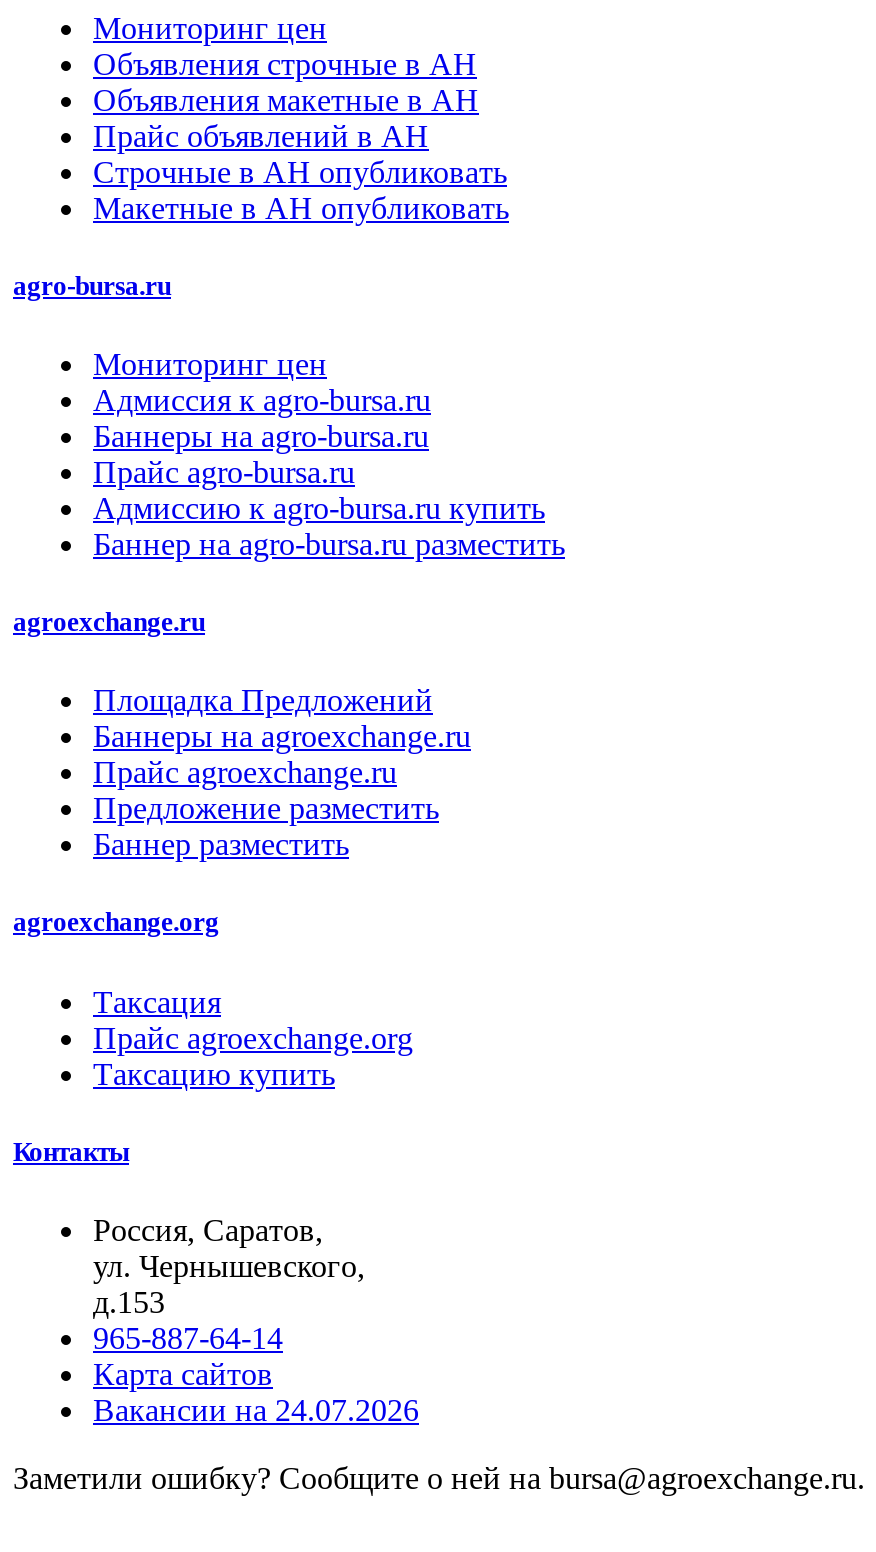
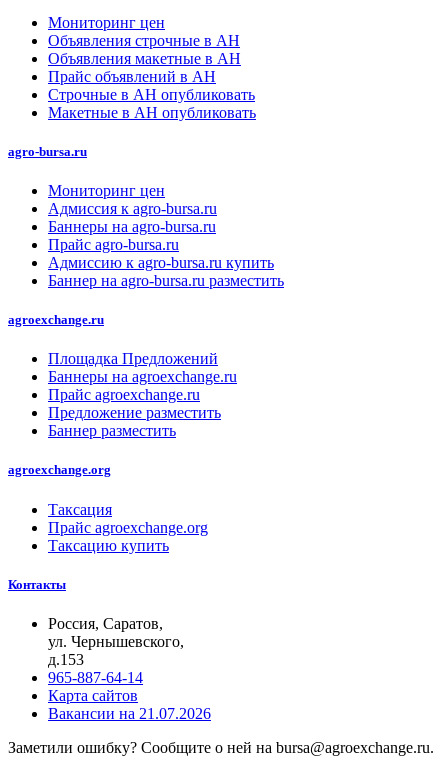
- Вакансии на 24.07.2026
+ Вакансии на 21.07.2026
